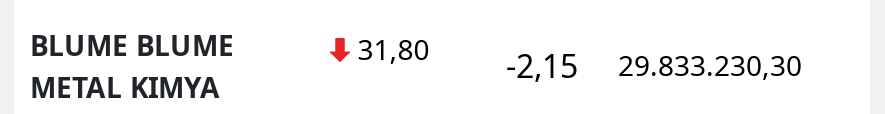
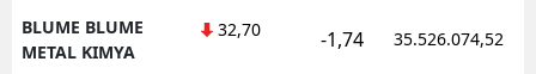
- 31,80
+ 32,70

- -2,15
+ -1,74

- 29.833.230,30
+ 35.526.074,52
